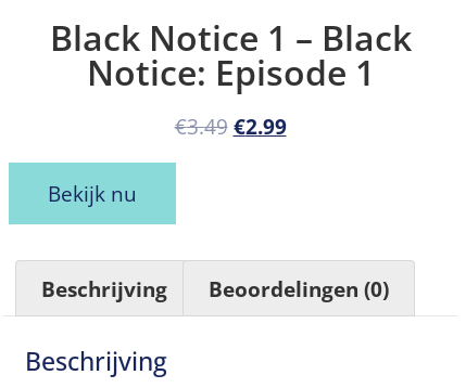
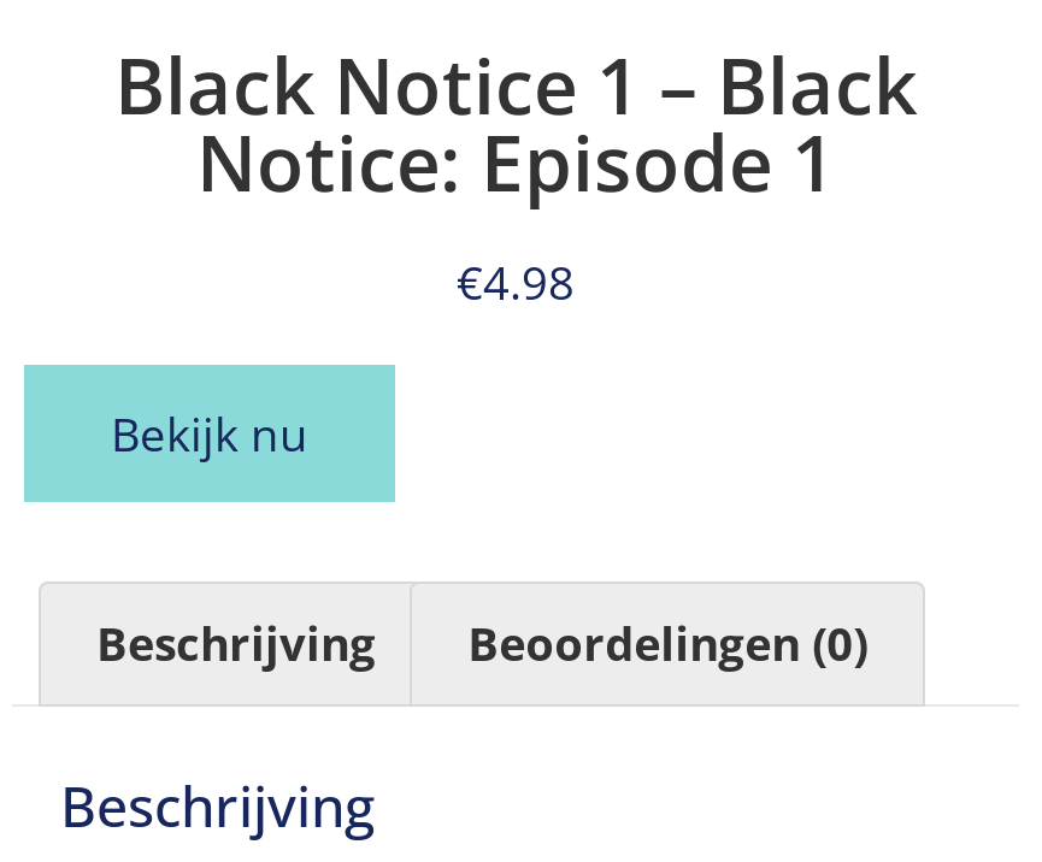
- €3.49 €2.99
+ €4.98
